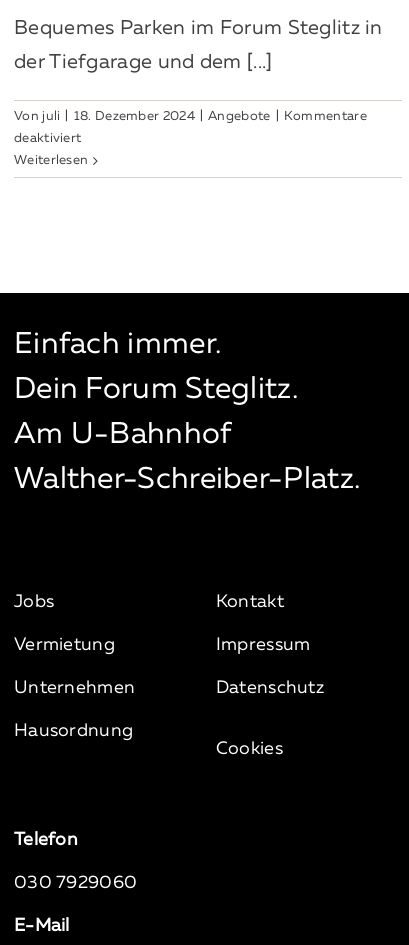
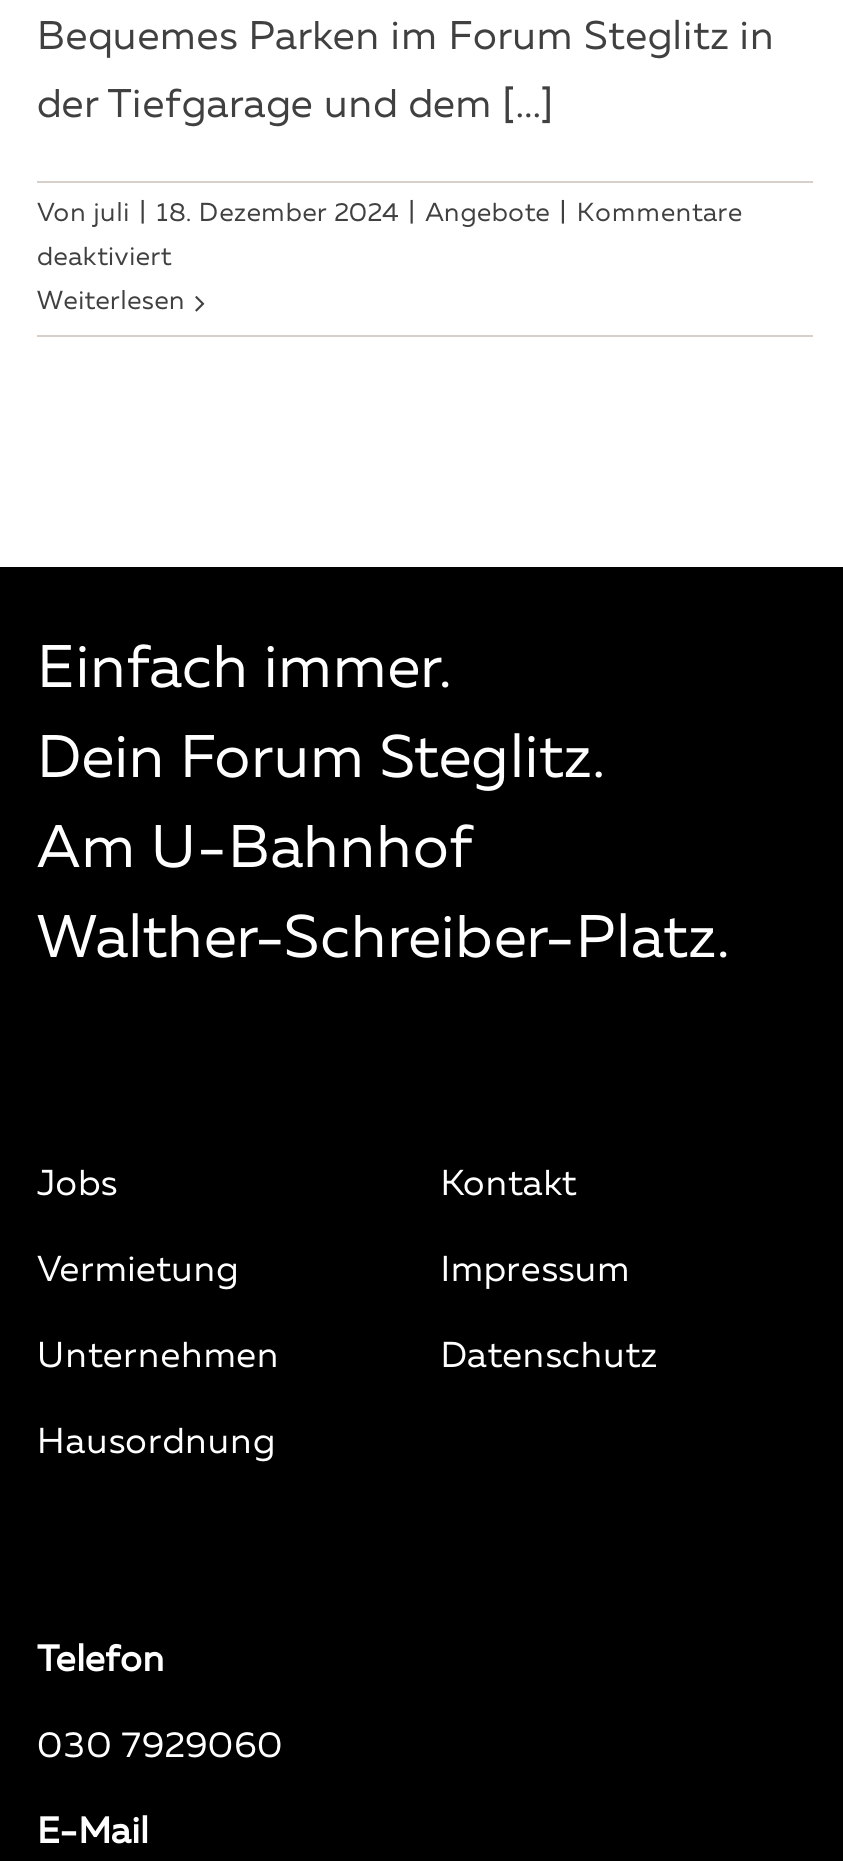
- Cookies
